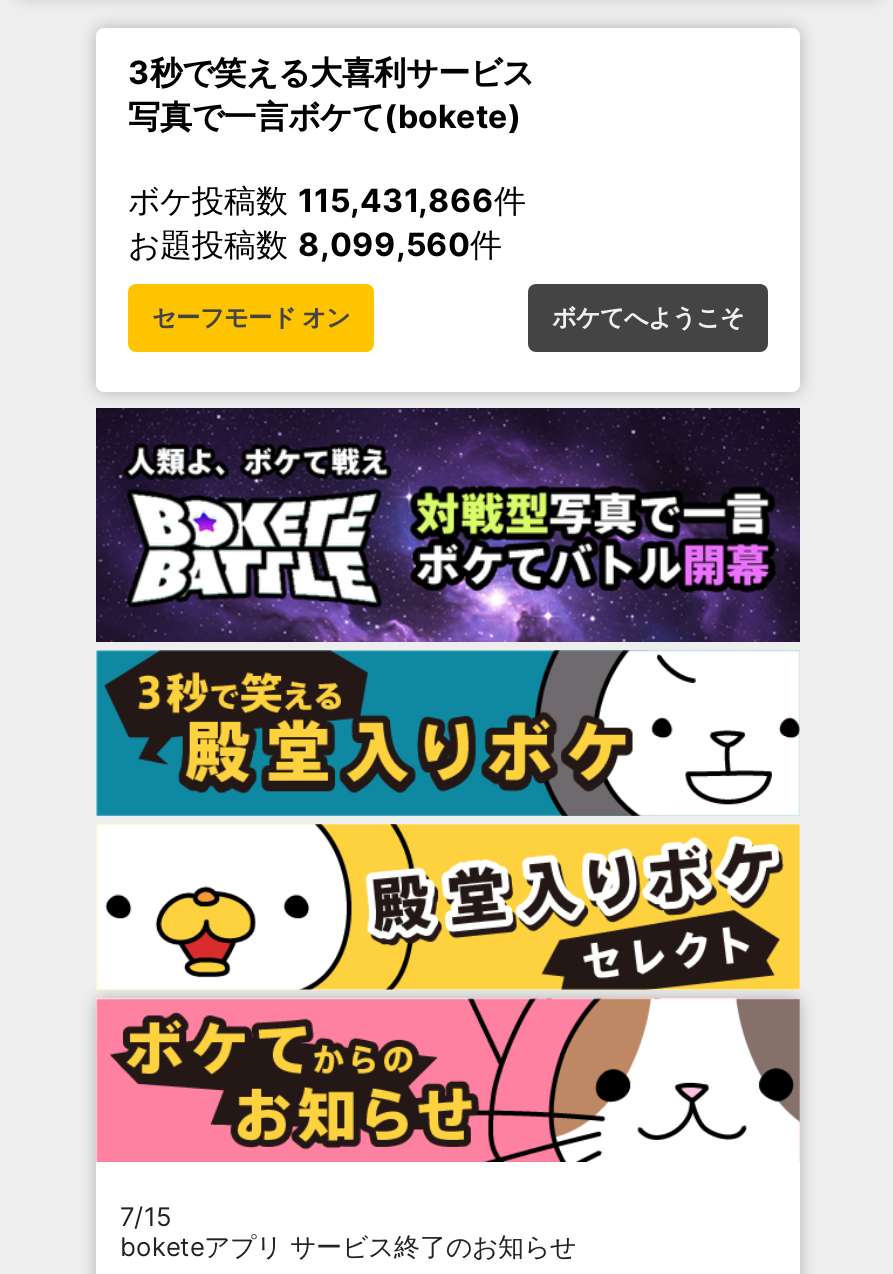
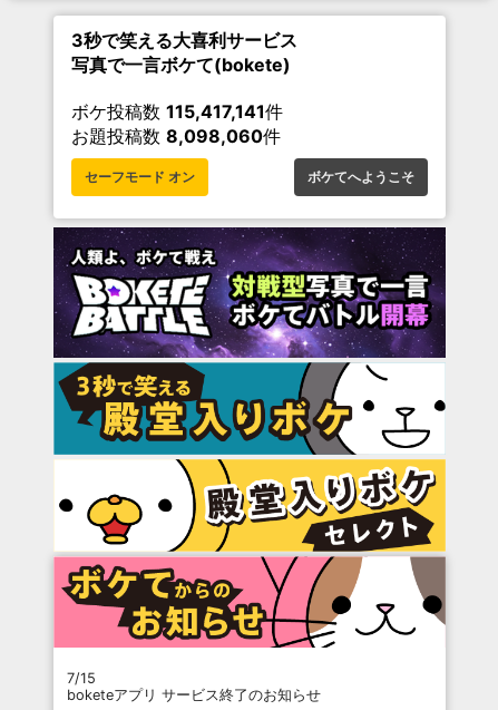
- ボケ投稿数115,431,866件
+ ボケ投稿数115,417,141件

- お題投稿数8,099,560件
+ お題投稿数8,098,060件
